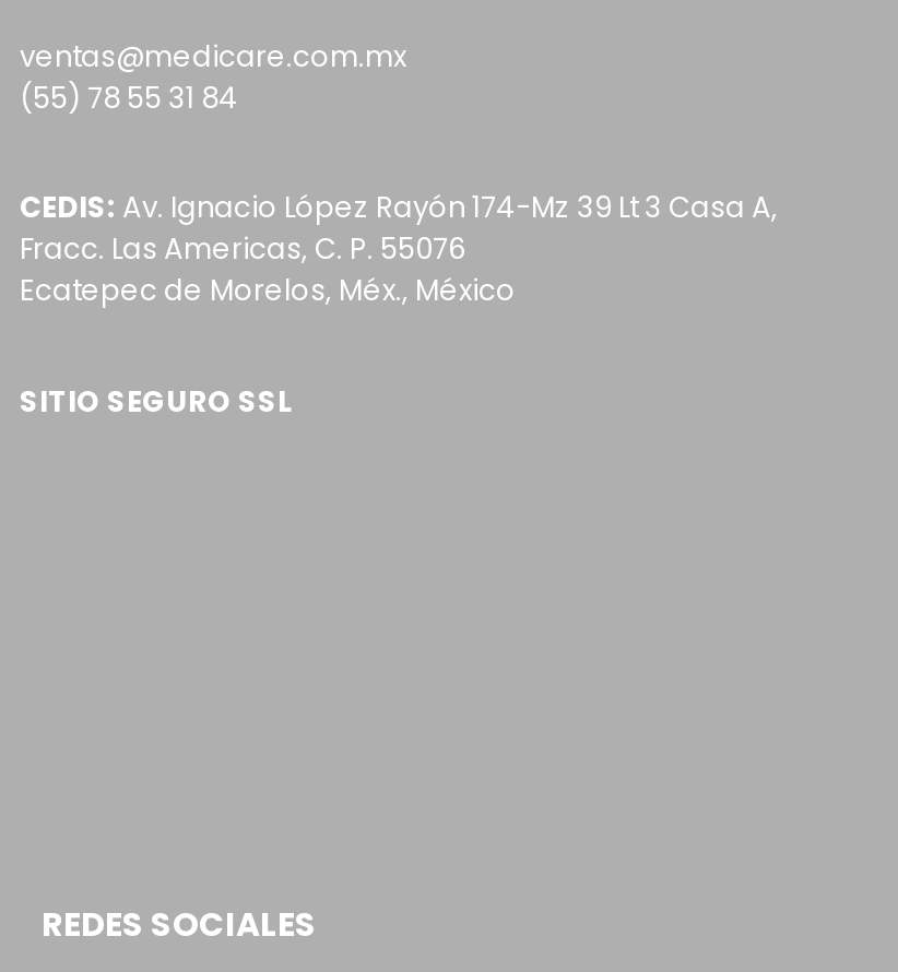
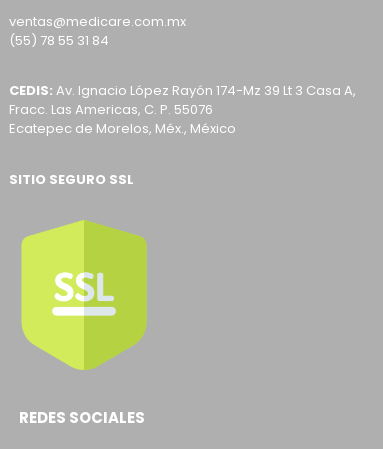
+ [image]
